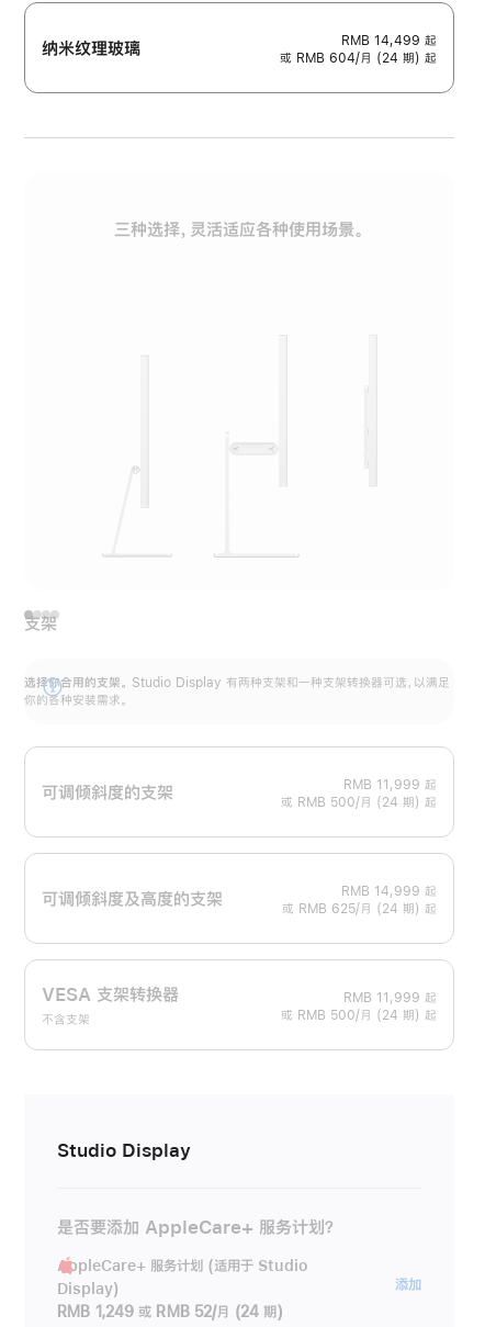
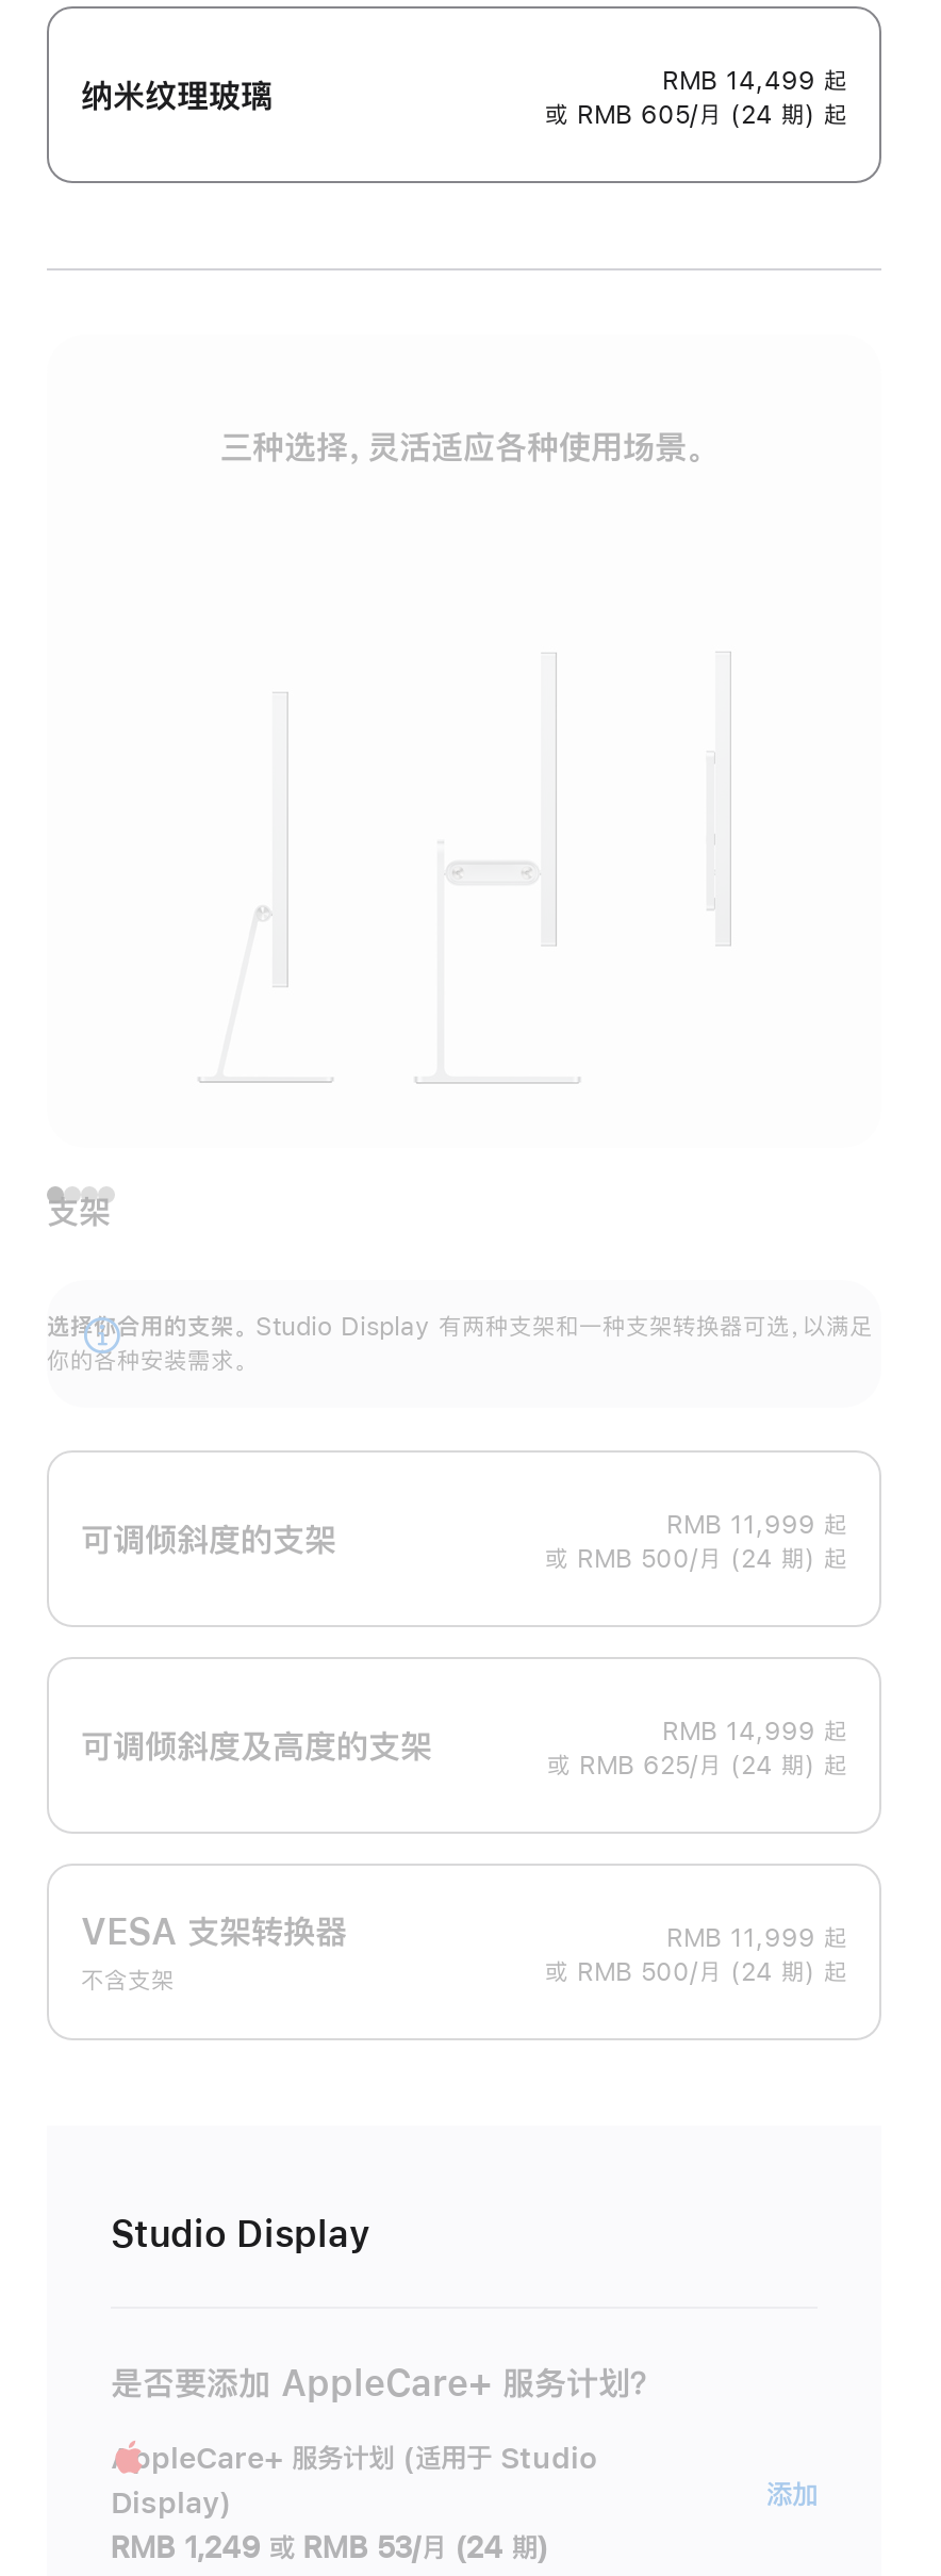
- 或 RMB 604/月 (24 期) 起
+ 或 RMB 605/月 (24 期) 起

- RMB 1,249 或 RMB 52/月 (24 期)
+ RMB 1,249 或 RMB 53/月 (24 期)
